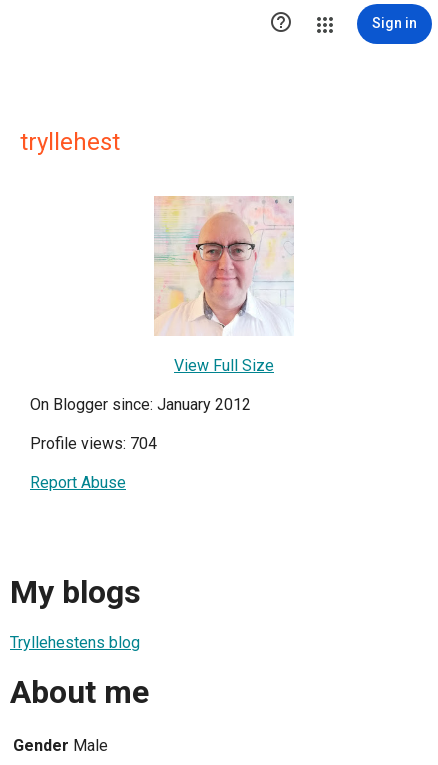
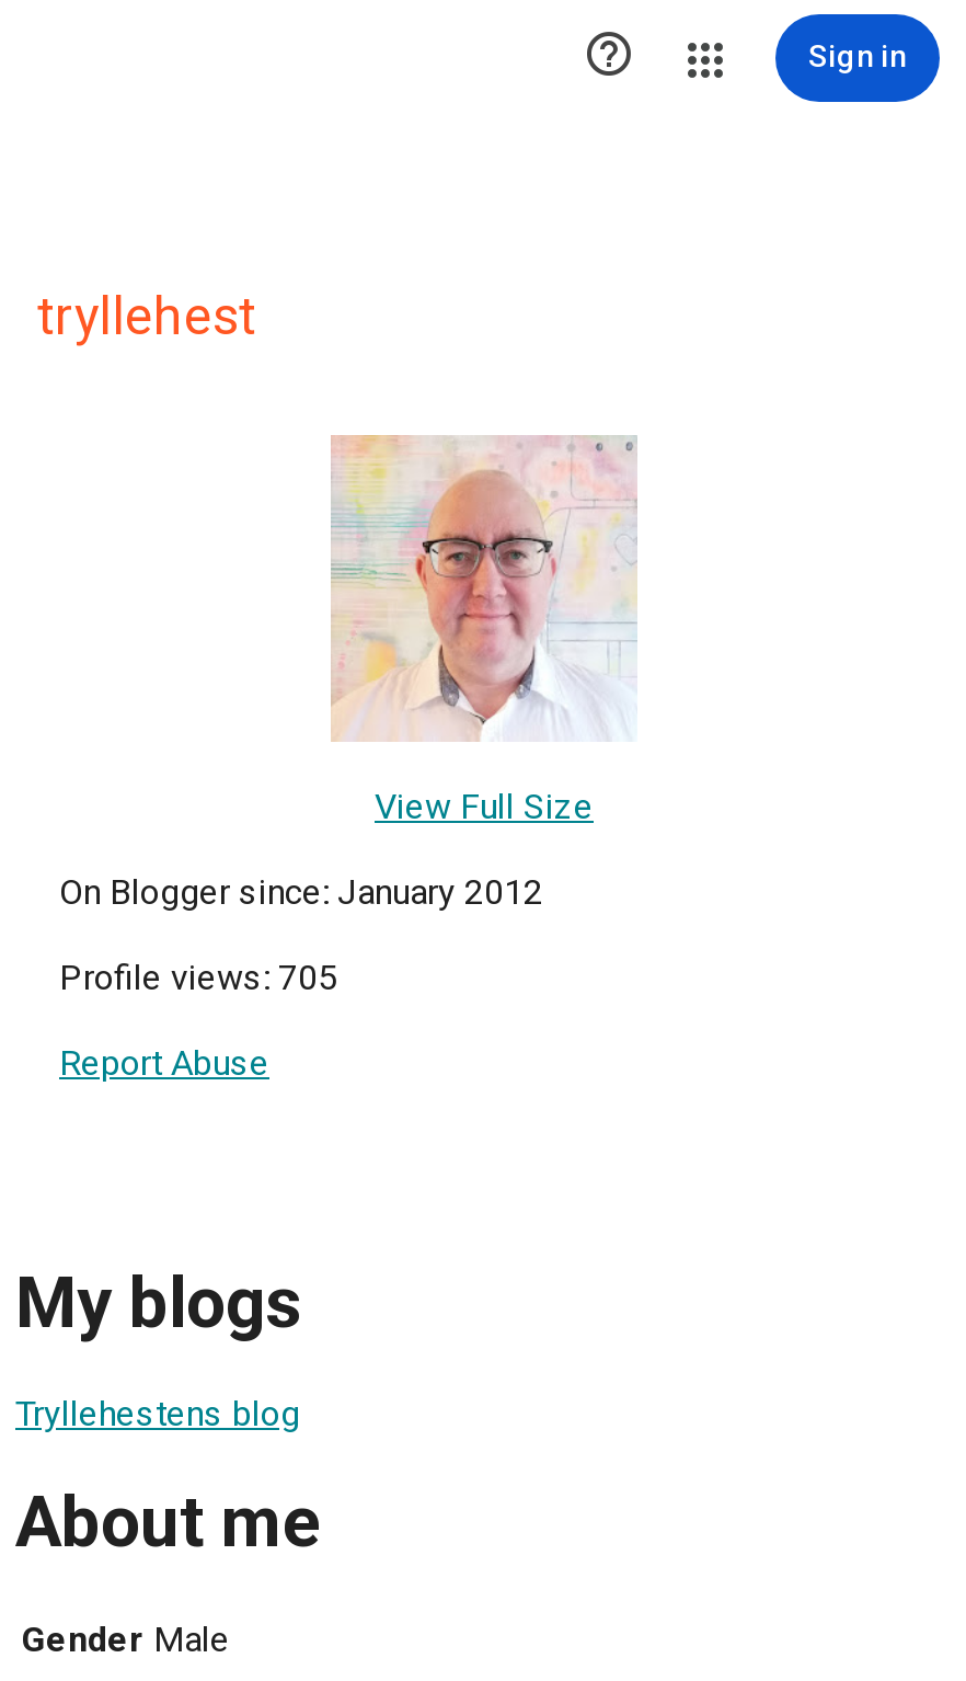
- Profile views: 704
+ Profile views: 705
